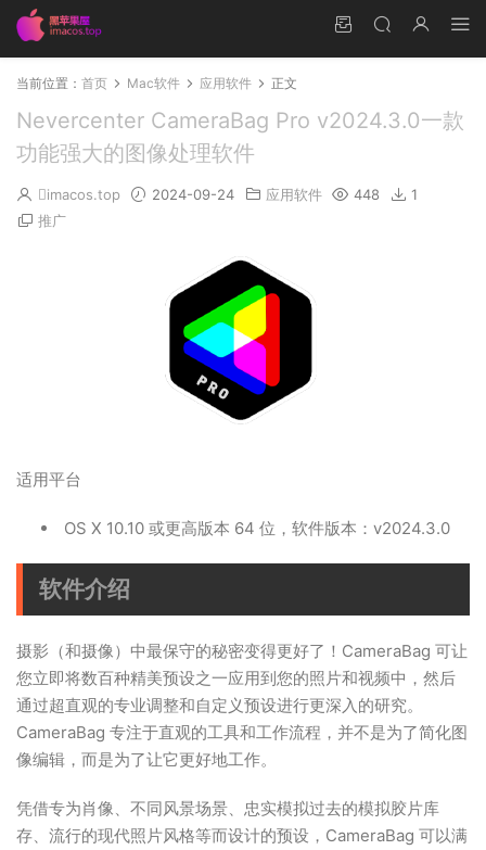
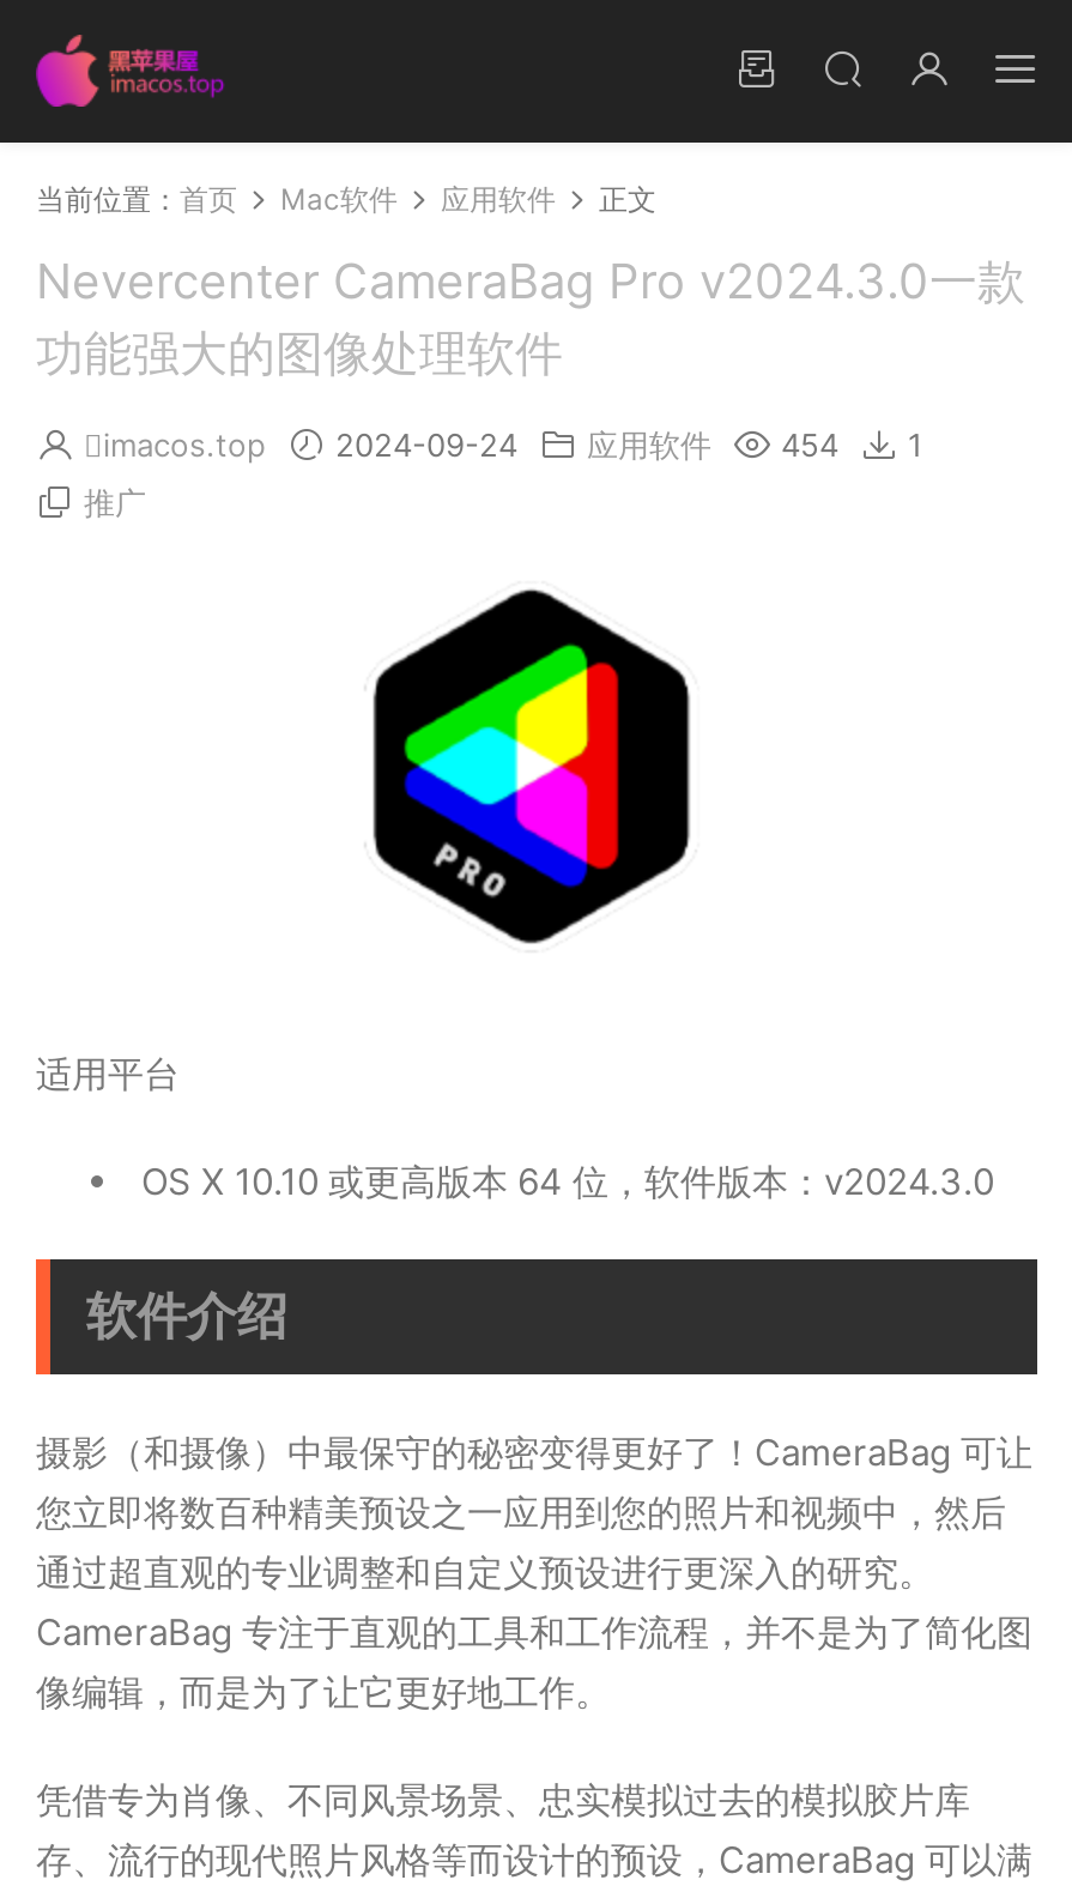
- 448
+ 454
